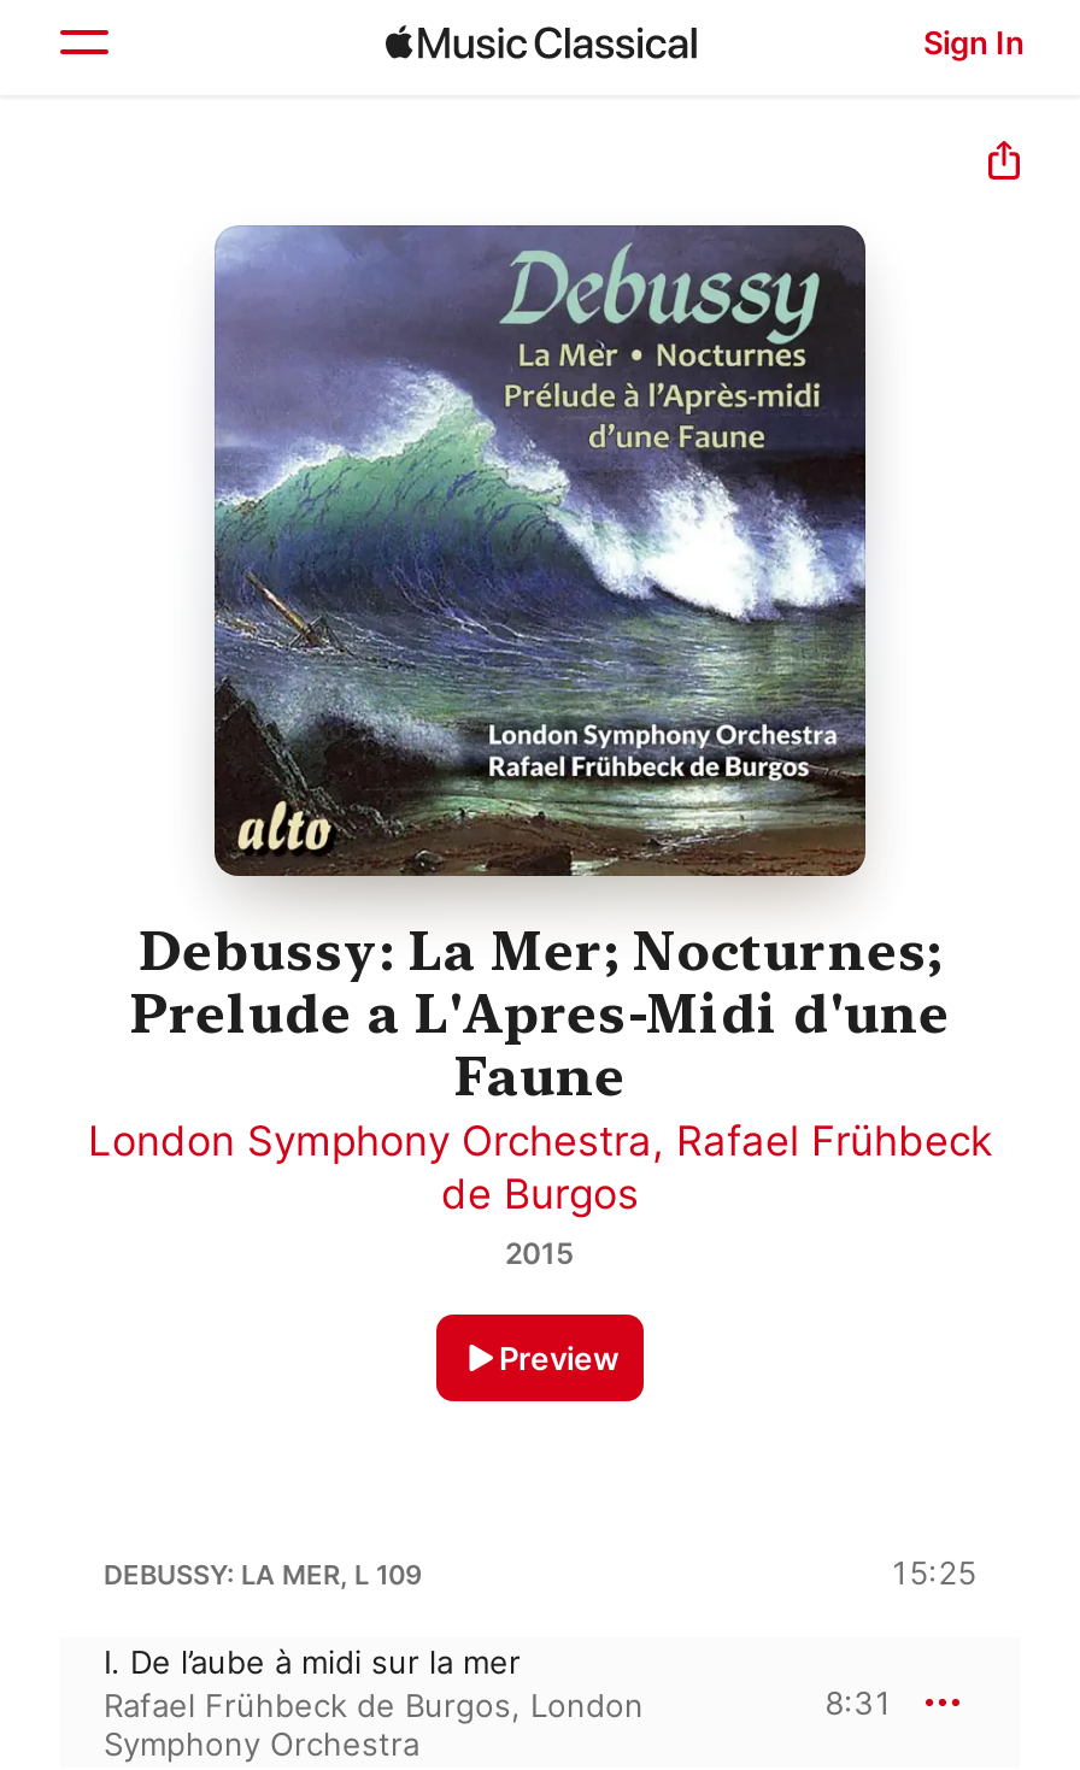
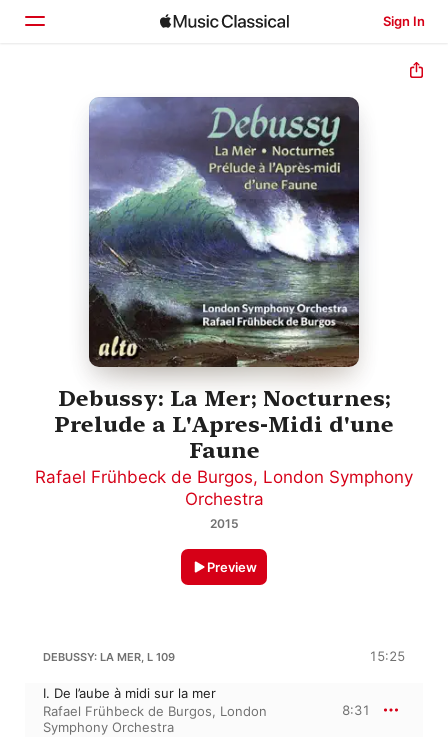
- London Symphony Orchestra, Rafael Frühbeck
- de Burgos
+ Rafael Frühbeck de Burgos, London Symphony
+ Orchestra
